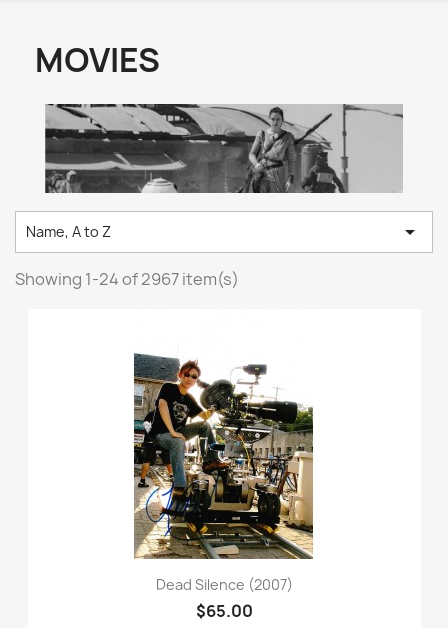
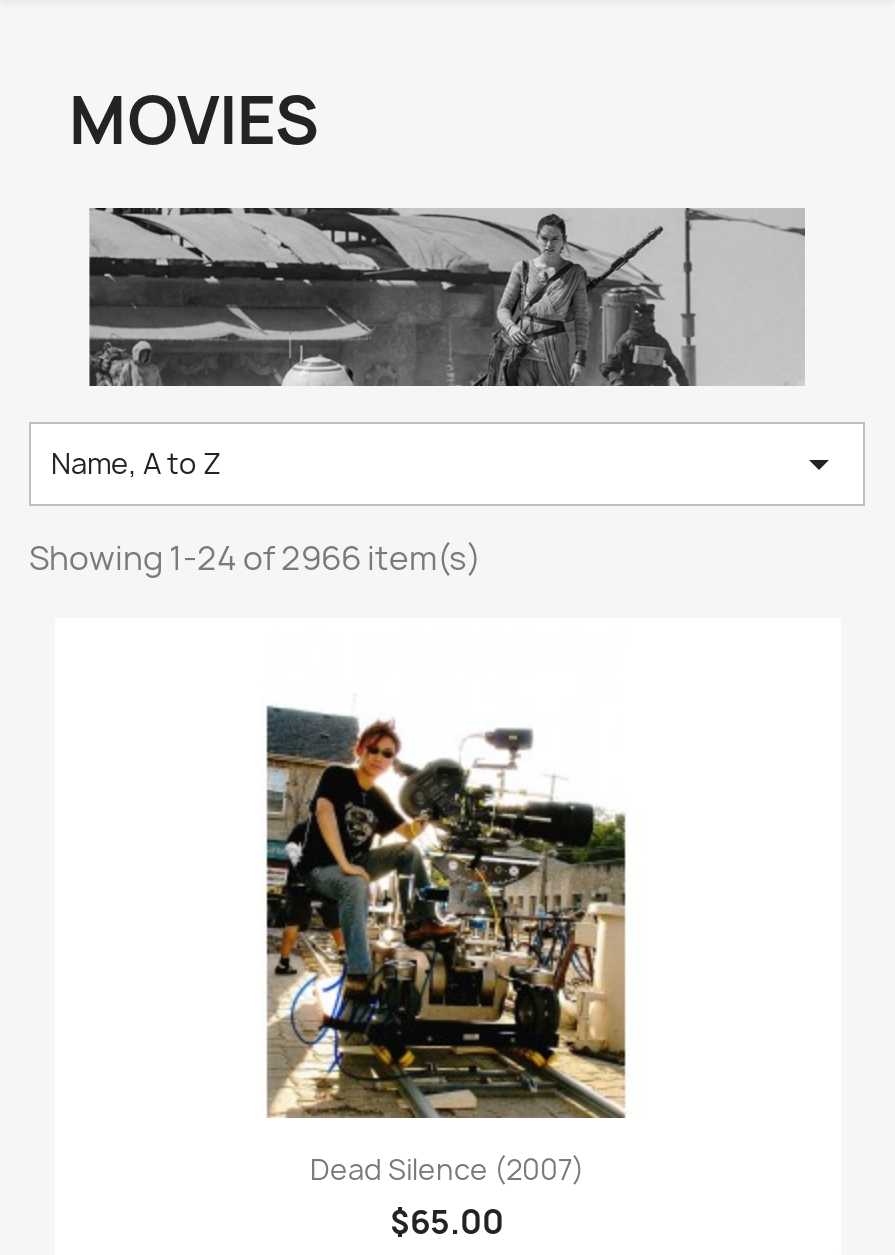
- Showing 1-24 of 2967 item(s)
+ Showing 1-24 of 2966 item(s)
